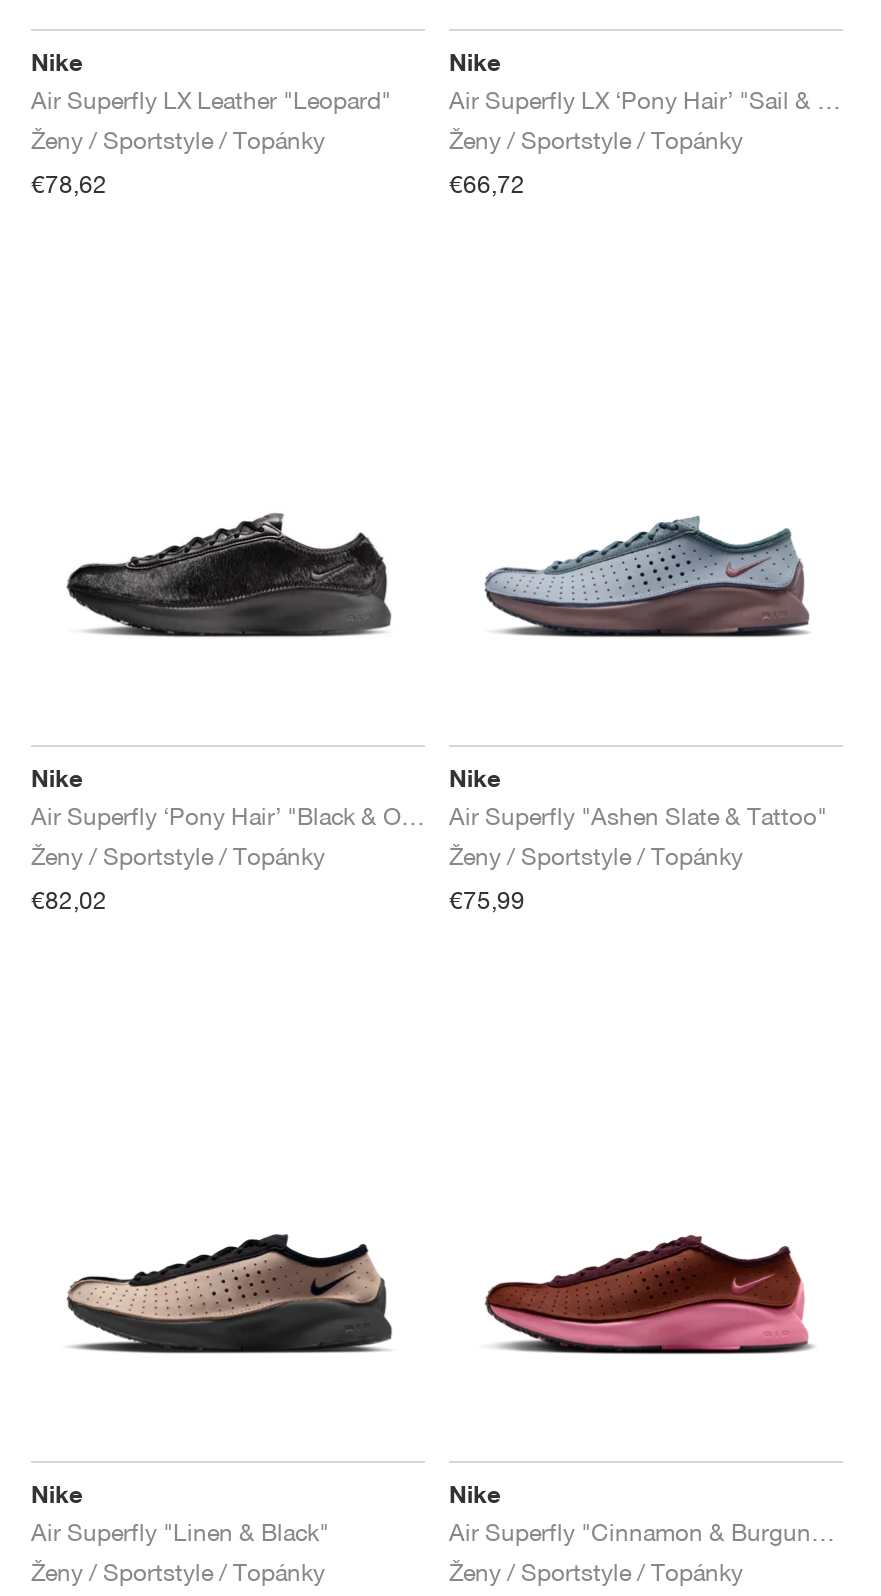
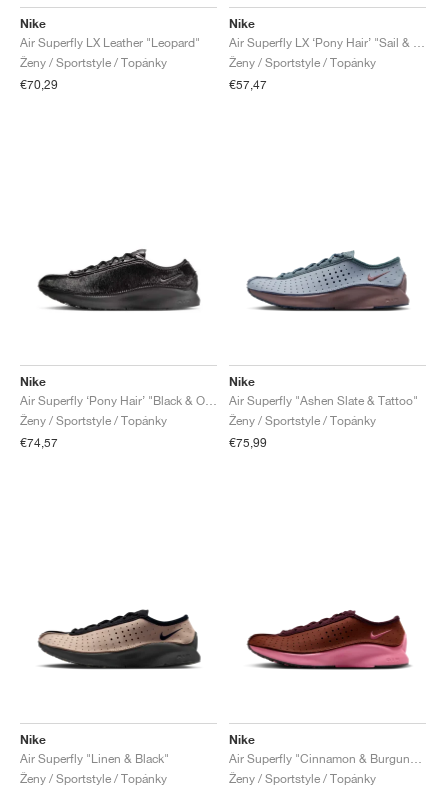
- €78,62
+ €70,29

- €66,72
+ €57,47

- €82,02
+ €74,57
